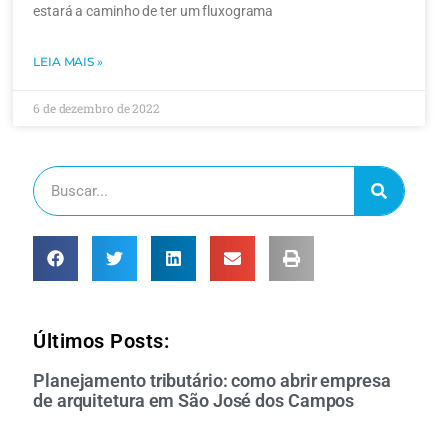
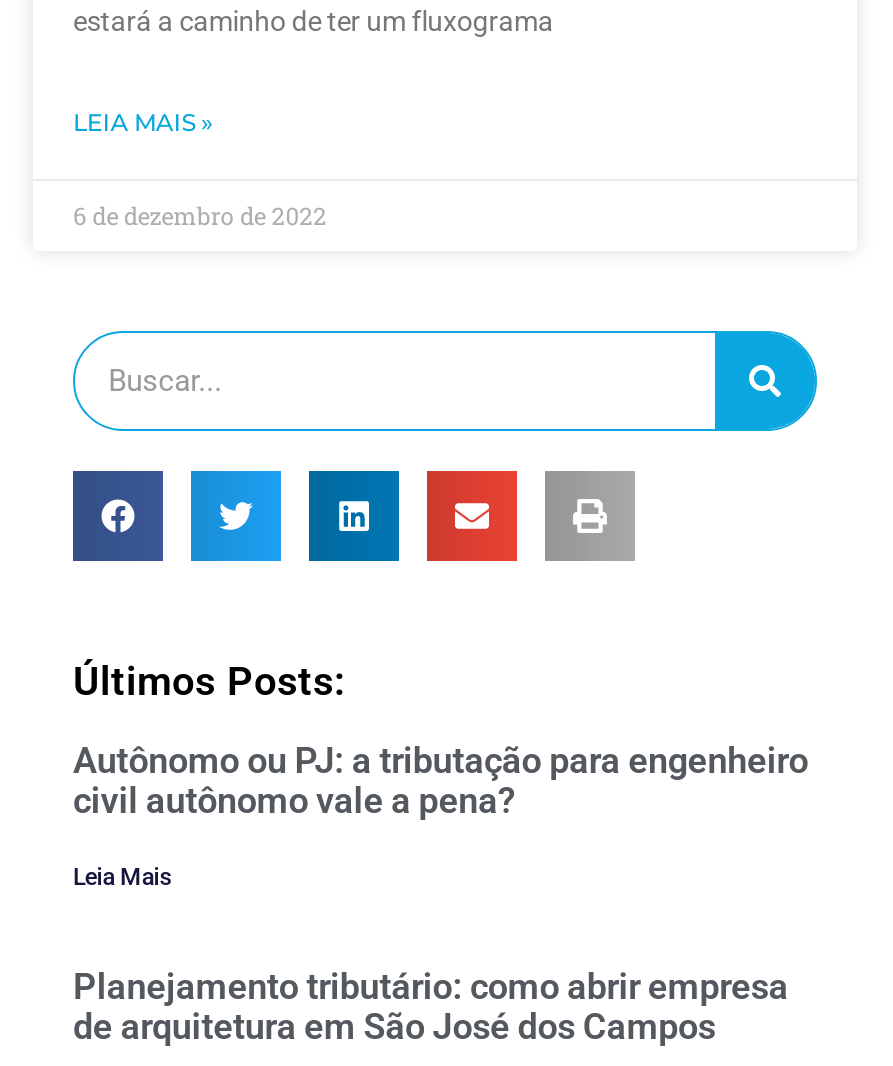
+ Autônomo ou PJ: a tributação para engenheiro
+ civil autônomo vale a pena?
+ Leia Mais
